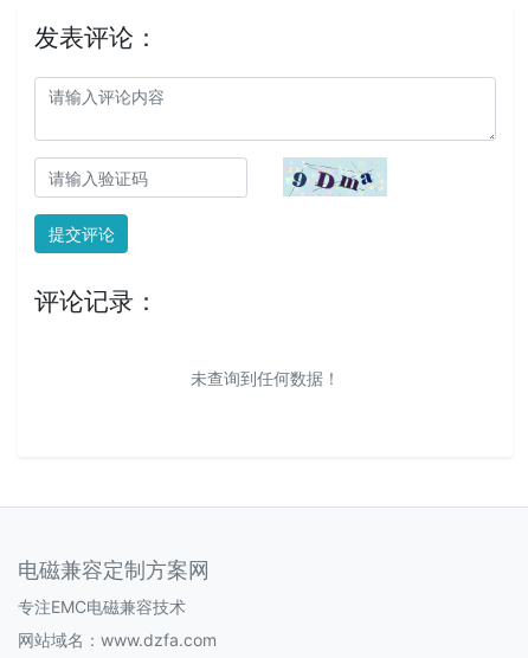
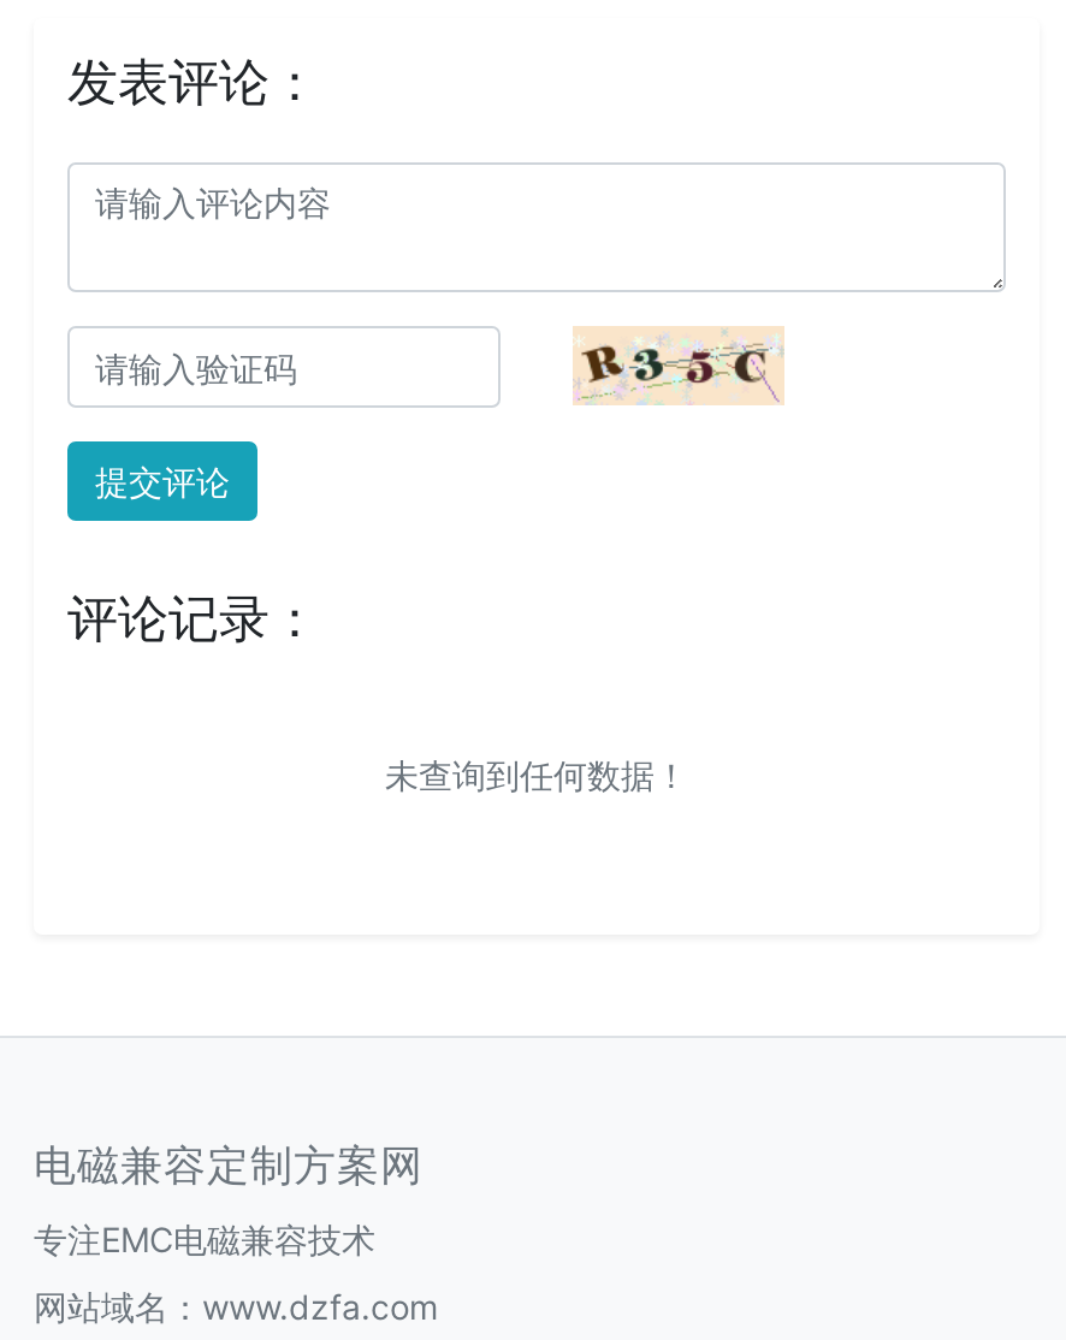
- [image]
+ [image]
